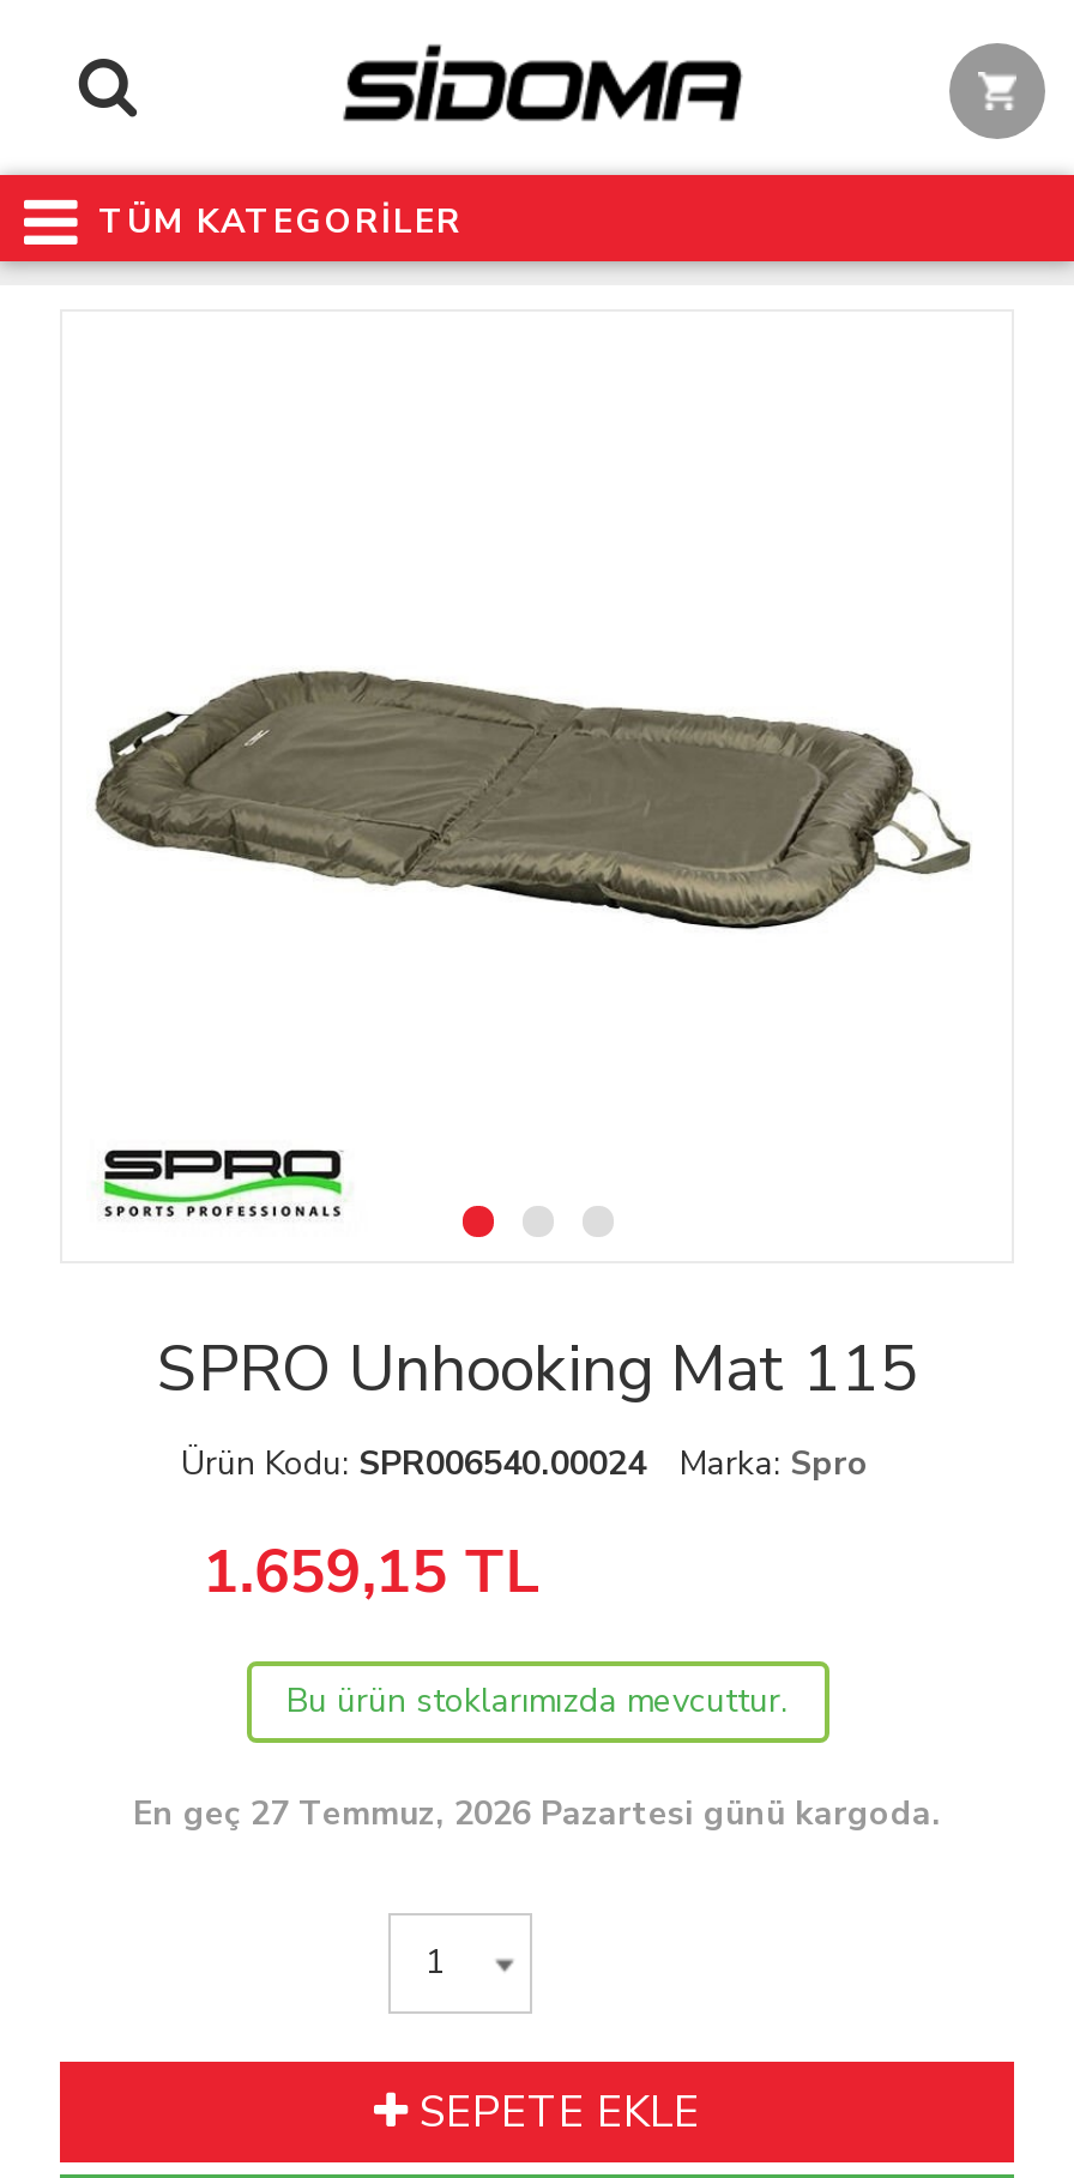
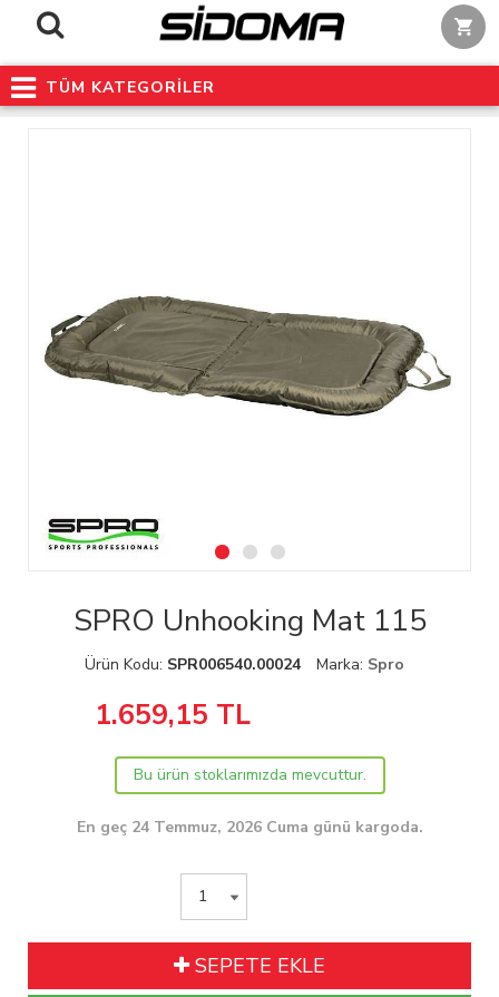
- En geç 27 Temmuz, 2026 Pazartesi günü kargoda.
+ En geç 24 Temmuz, 2026 Cuma günü kargoda.
